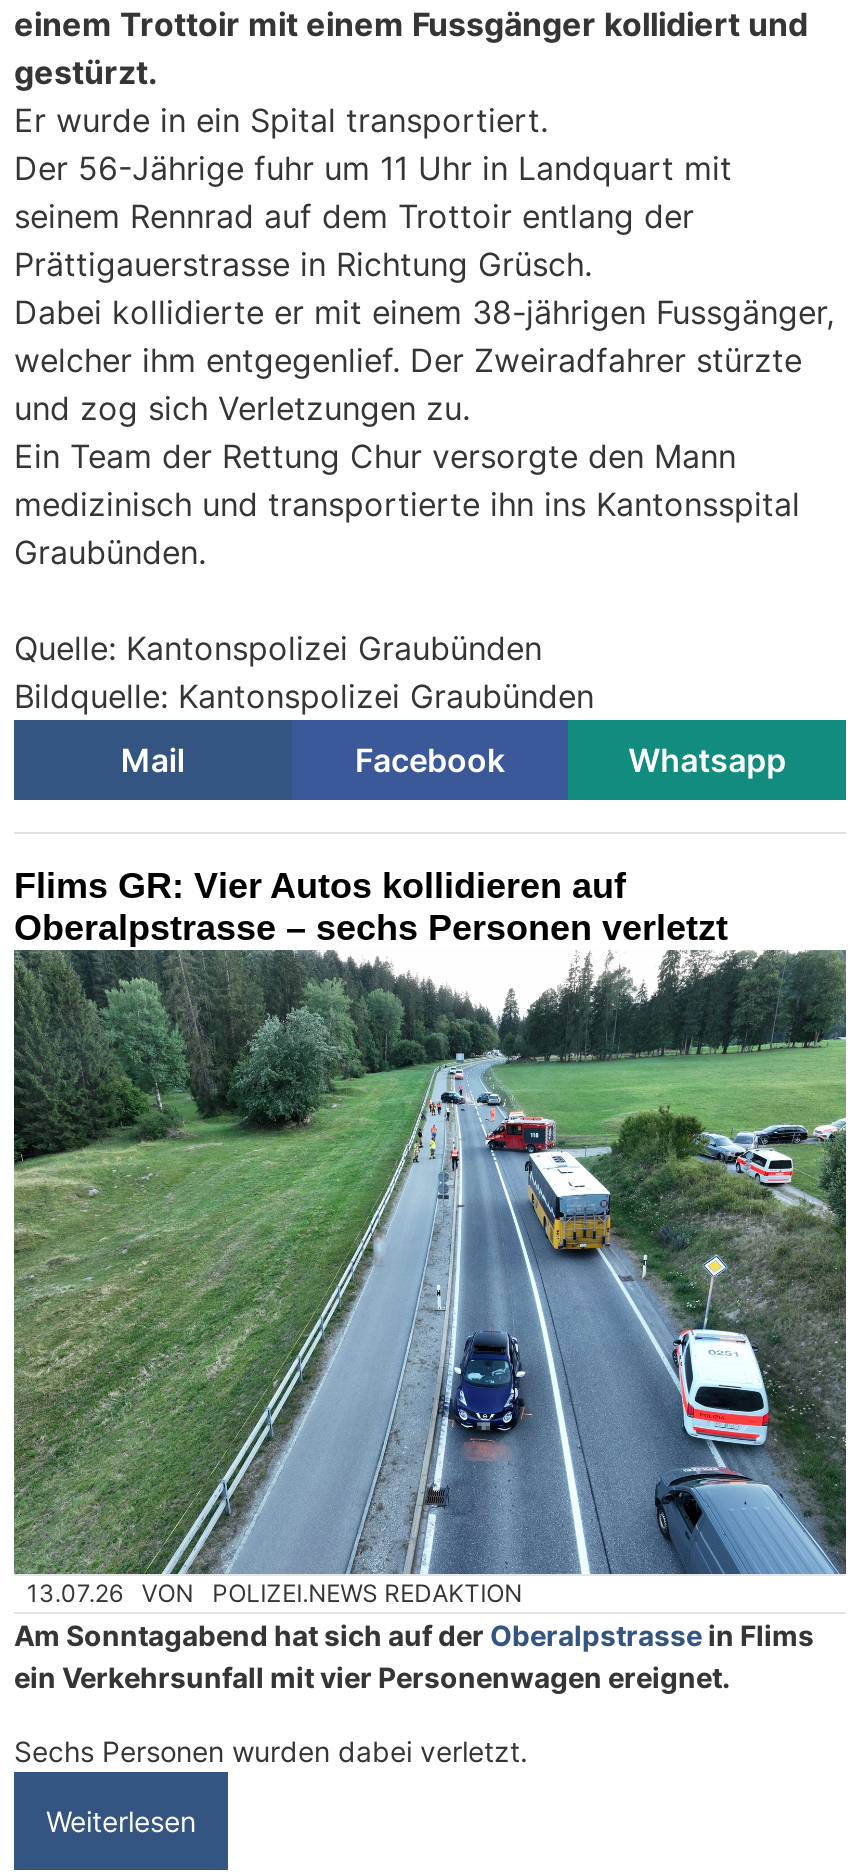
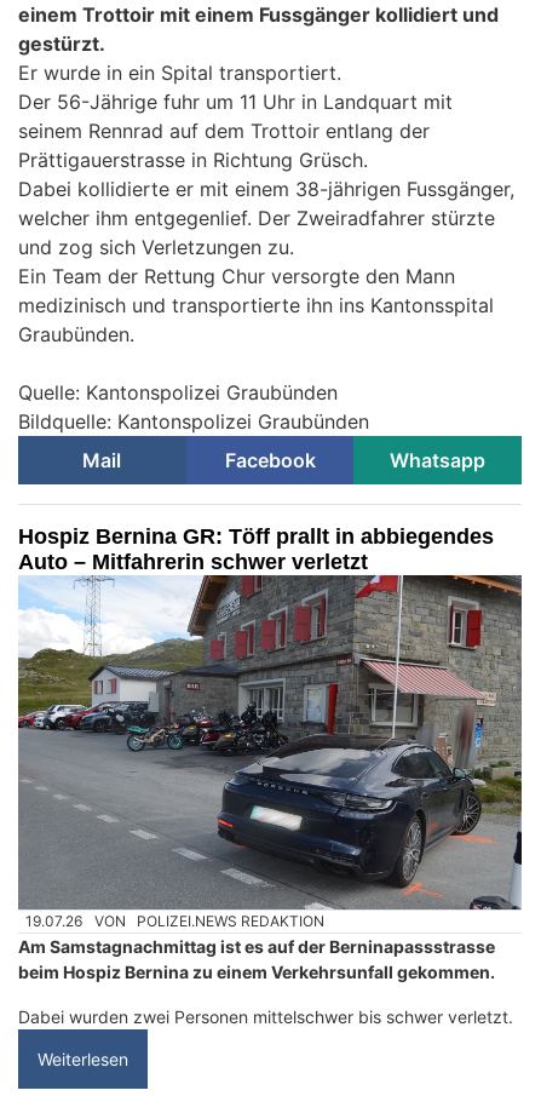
- Flims GR: Vier Autos kollidieren auf
- Oberalpstrasse – sechs Personen verletzt
+ Hospiz Bernina GR: Töff prallt in abbiegendes
+ Auto – Mitfahrerin schwer verletzt

- [image]
- 13.07.26 VON POLIZEI.NEWS REDAKTION
+ [image]
+ 19.07.26 VON POLIZEI.NEWS REDAKTION

- Am Sonntagabend hat sich auf der Oberalpstrasse in Flims
- ein Verkehrsunfall mit vier Personenwagen ereignet.
+ Am Samstagnachmittag ist es auf der Berninapassstrasse
+ beim Hospiz Bernina zu einem Verkehrsunfall gekommen.

- Sechs Personen wurden dabei verletzt.
+ Dabei wurden zwei Personen mittelschwer bis schwer verletzt.
